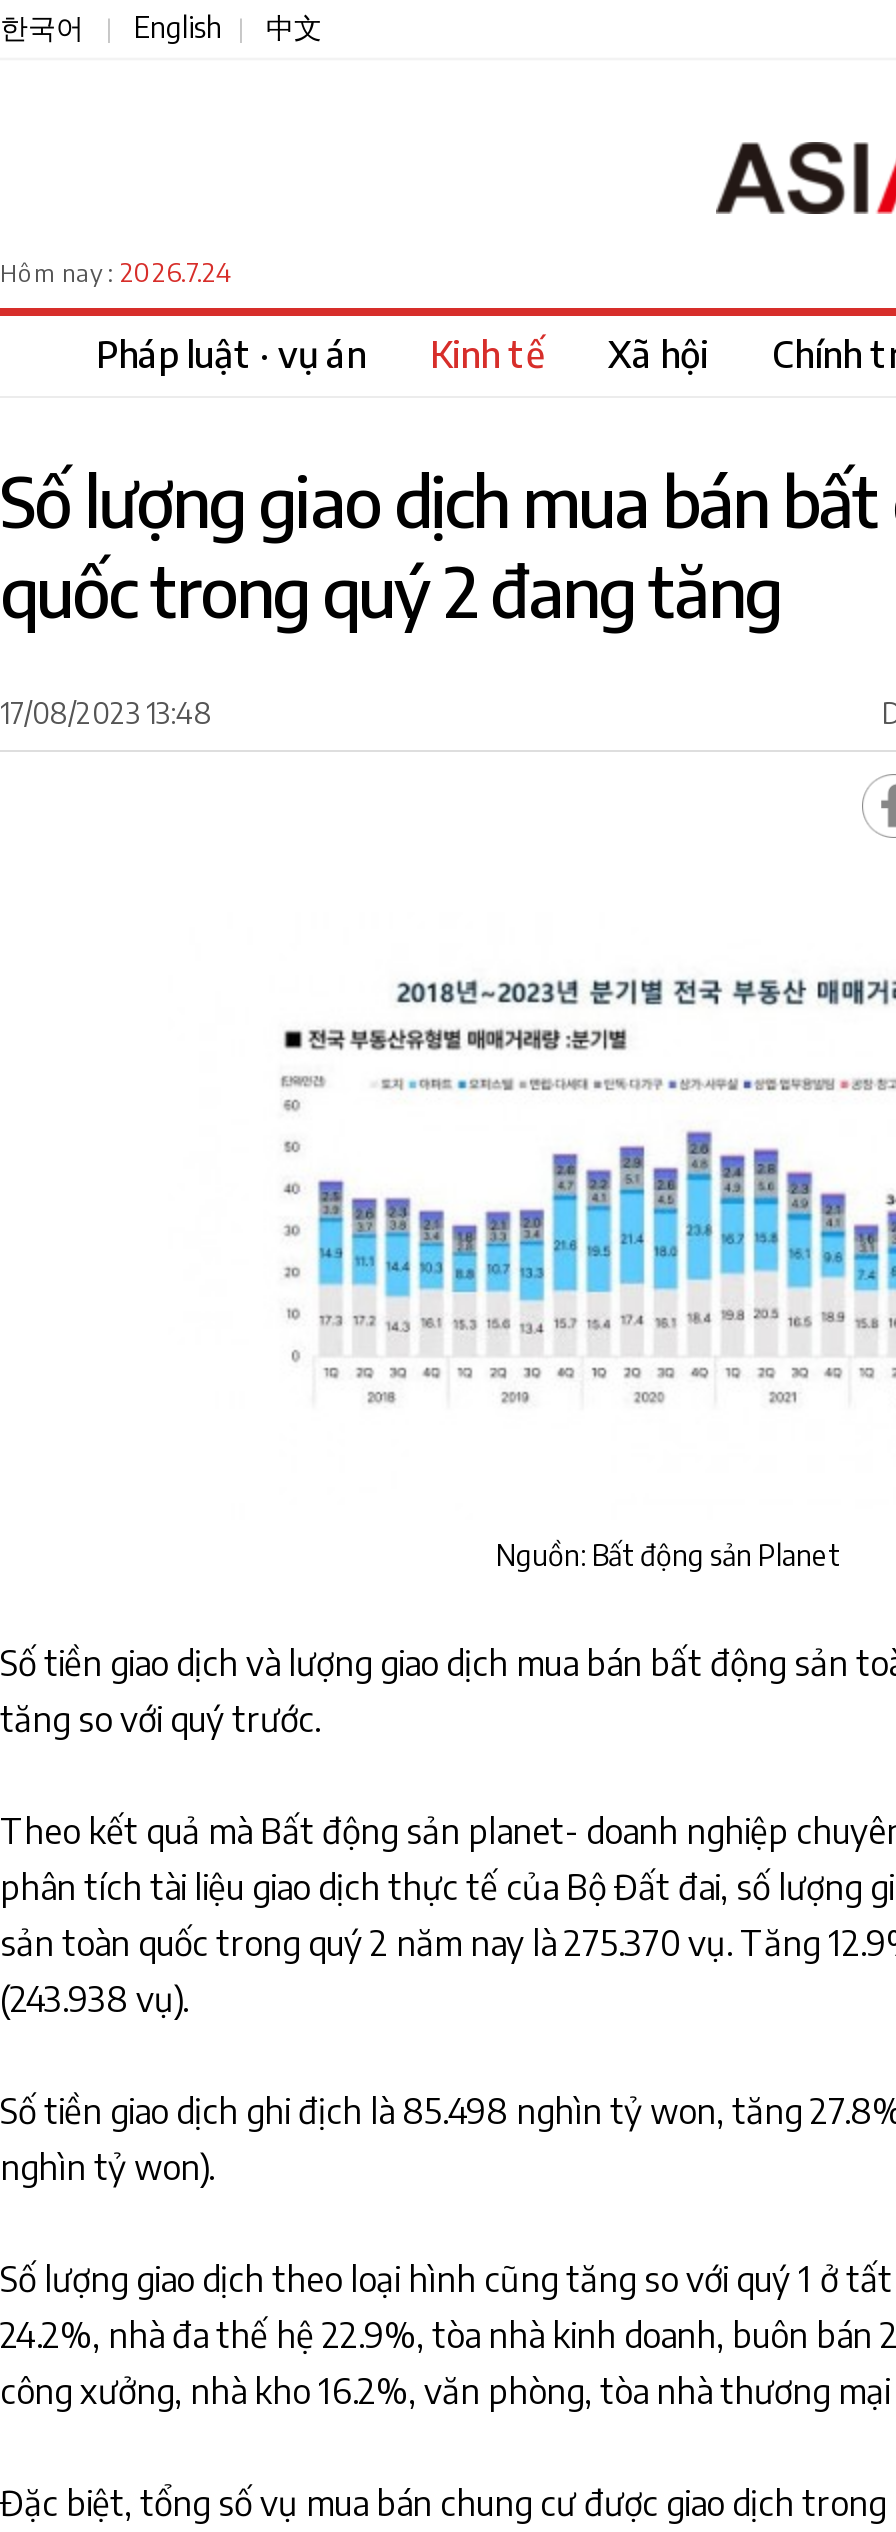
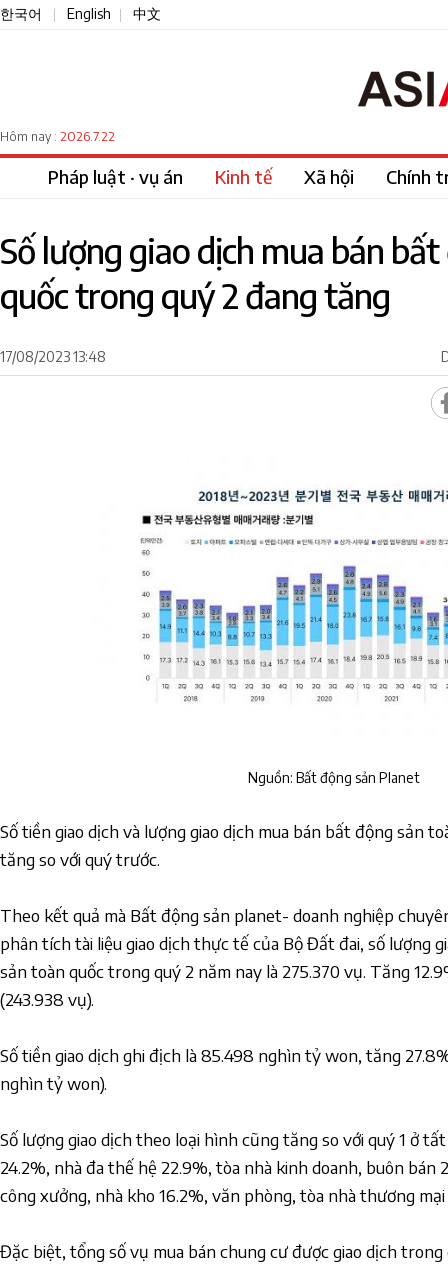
- Hôm nay : 2026.7.24
+ Hôm nay : 2026.7.22
